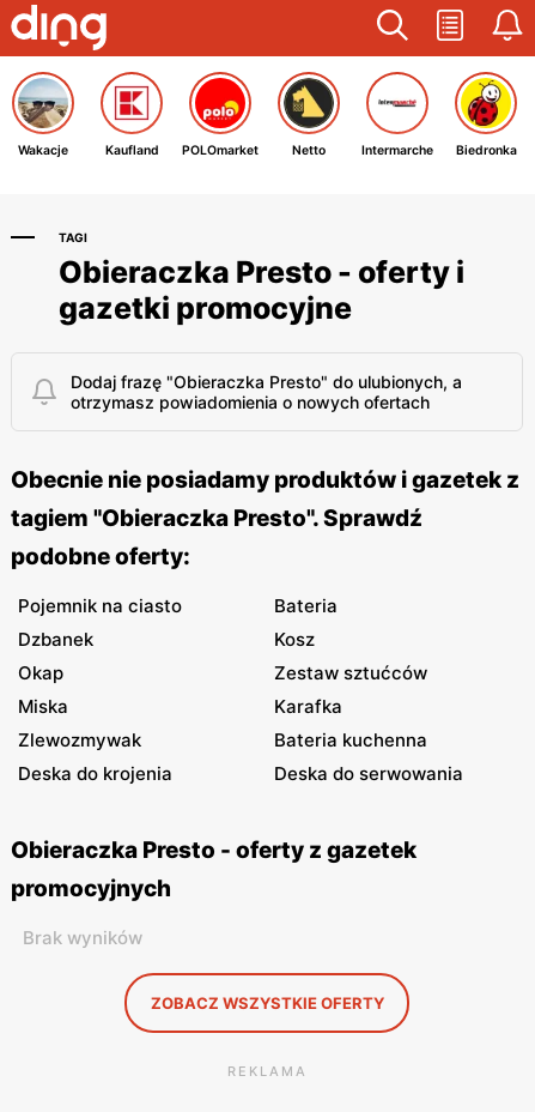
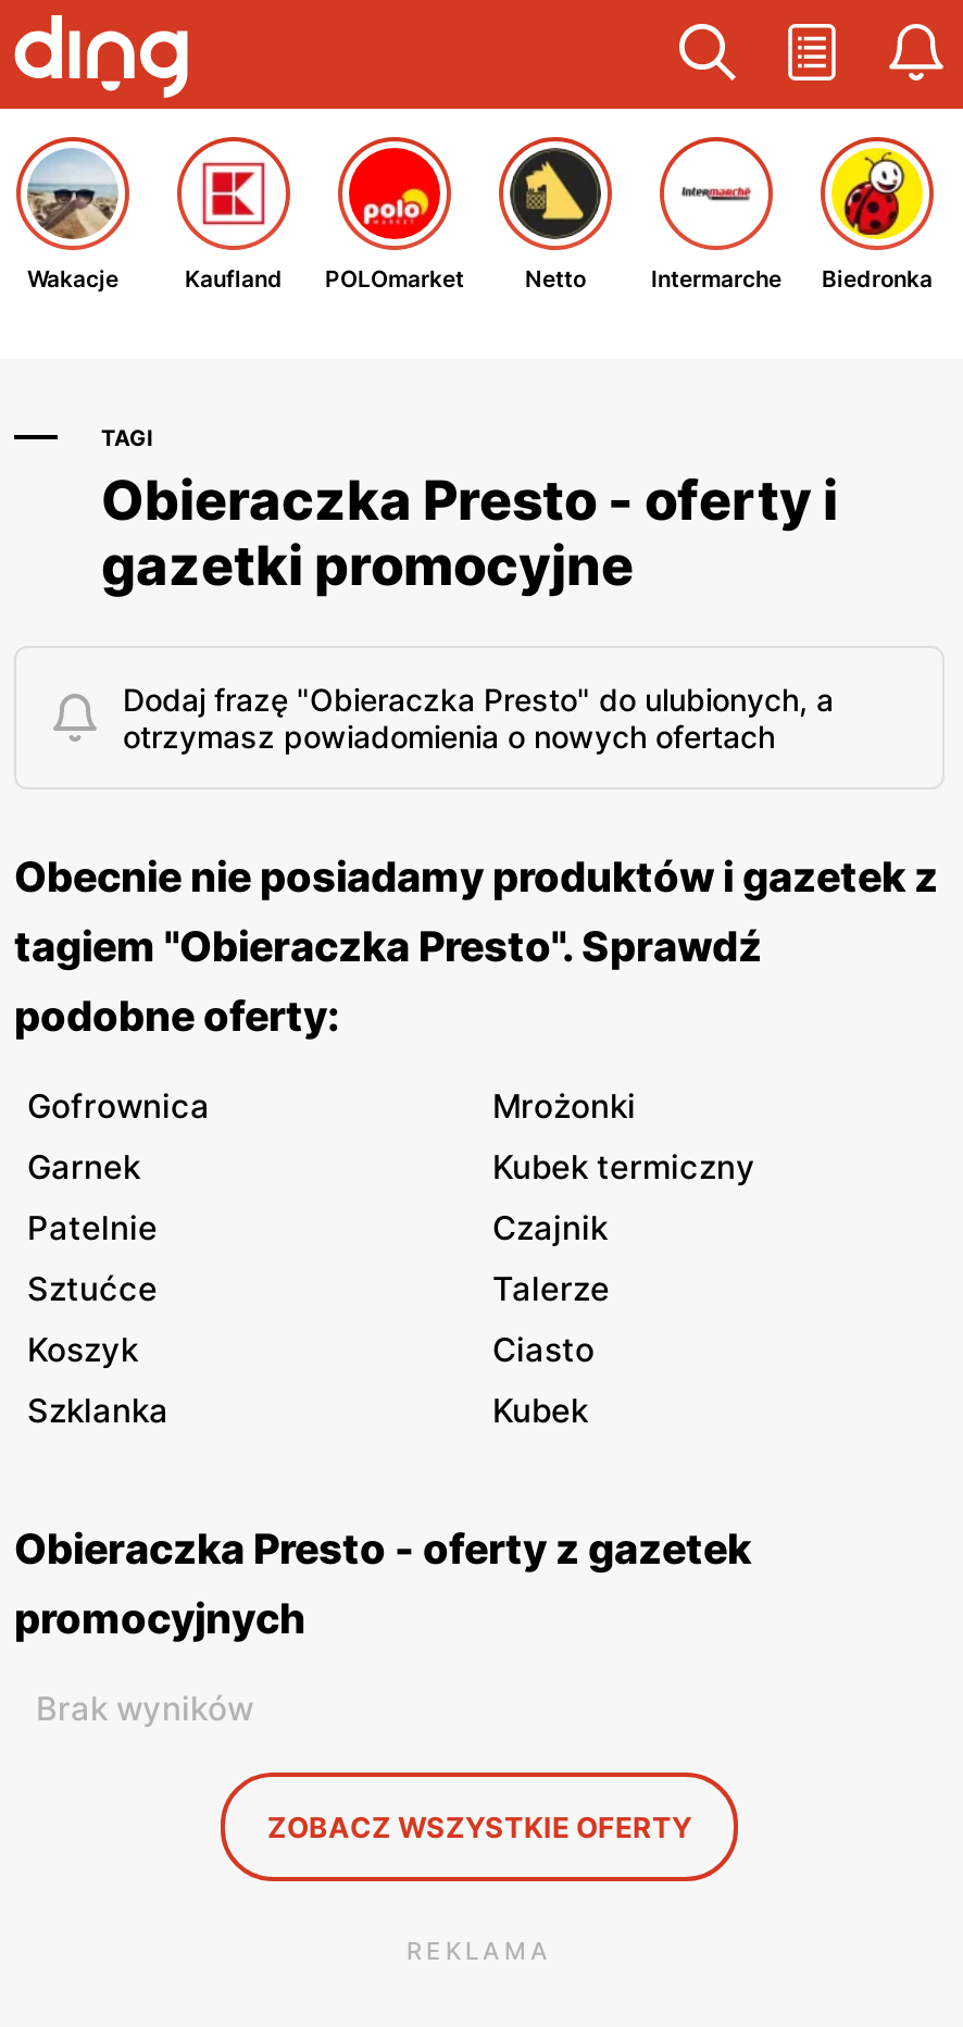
- Pojemnik na ciasto
- Bateria
+ Gofrownica
+ Mrożonki

- Dzbanek
- Kosz
+ Garnek
+ Kubek termiczny

- Okap
- Zestaw sztućców
+ Patelnie
+ Czajnik

- Miska
- Karafka
+ Sztućce
+ Talerze

- Zlewozmywak
- Bateria kuchenna
+ Koszyk
+ Ciasto

- Deska do krojenia
- Deska do serwowania
+ Szklanka
+ Kubek
